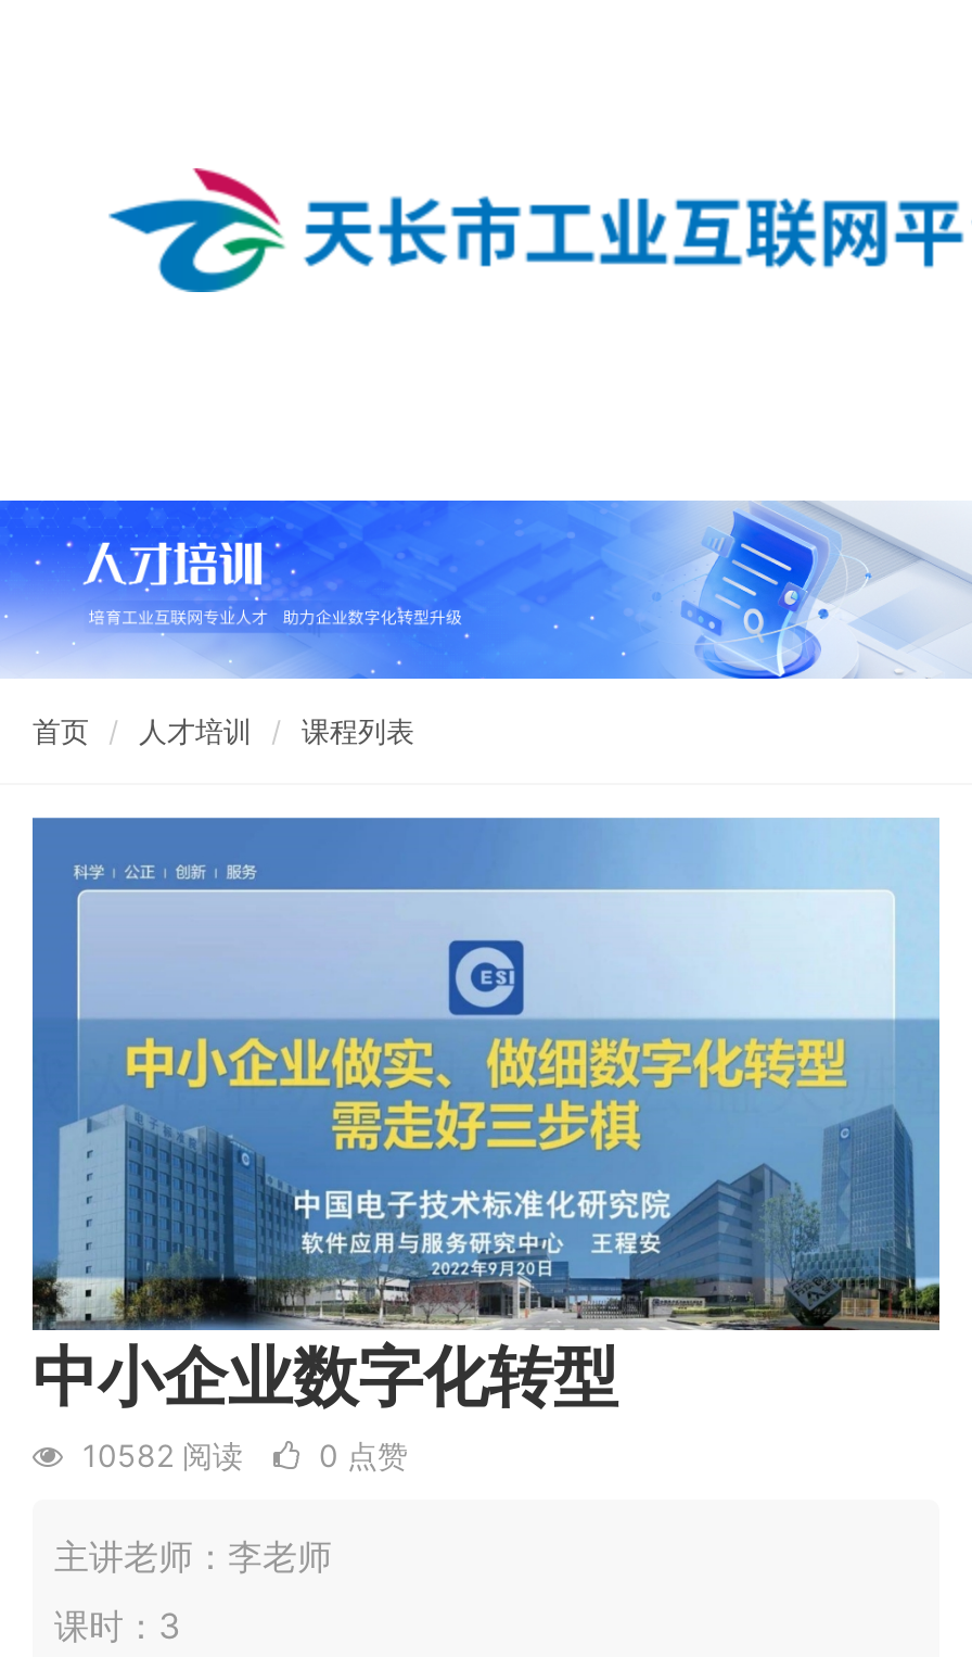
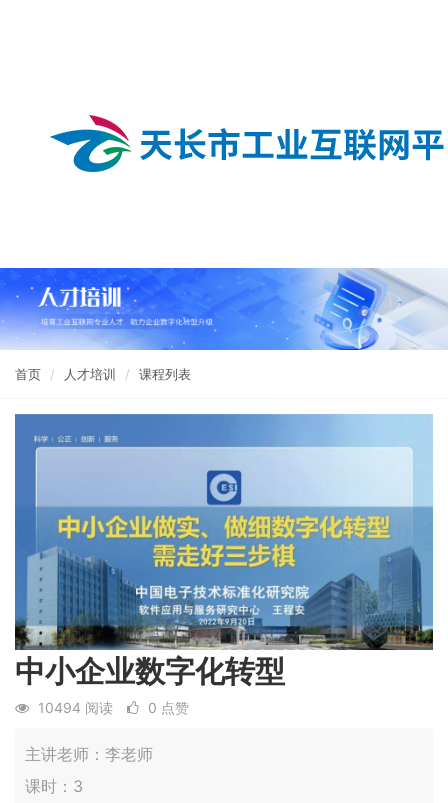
- 10582 阅读 0 点赞
+ 10494 阅读 0 点赞
